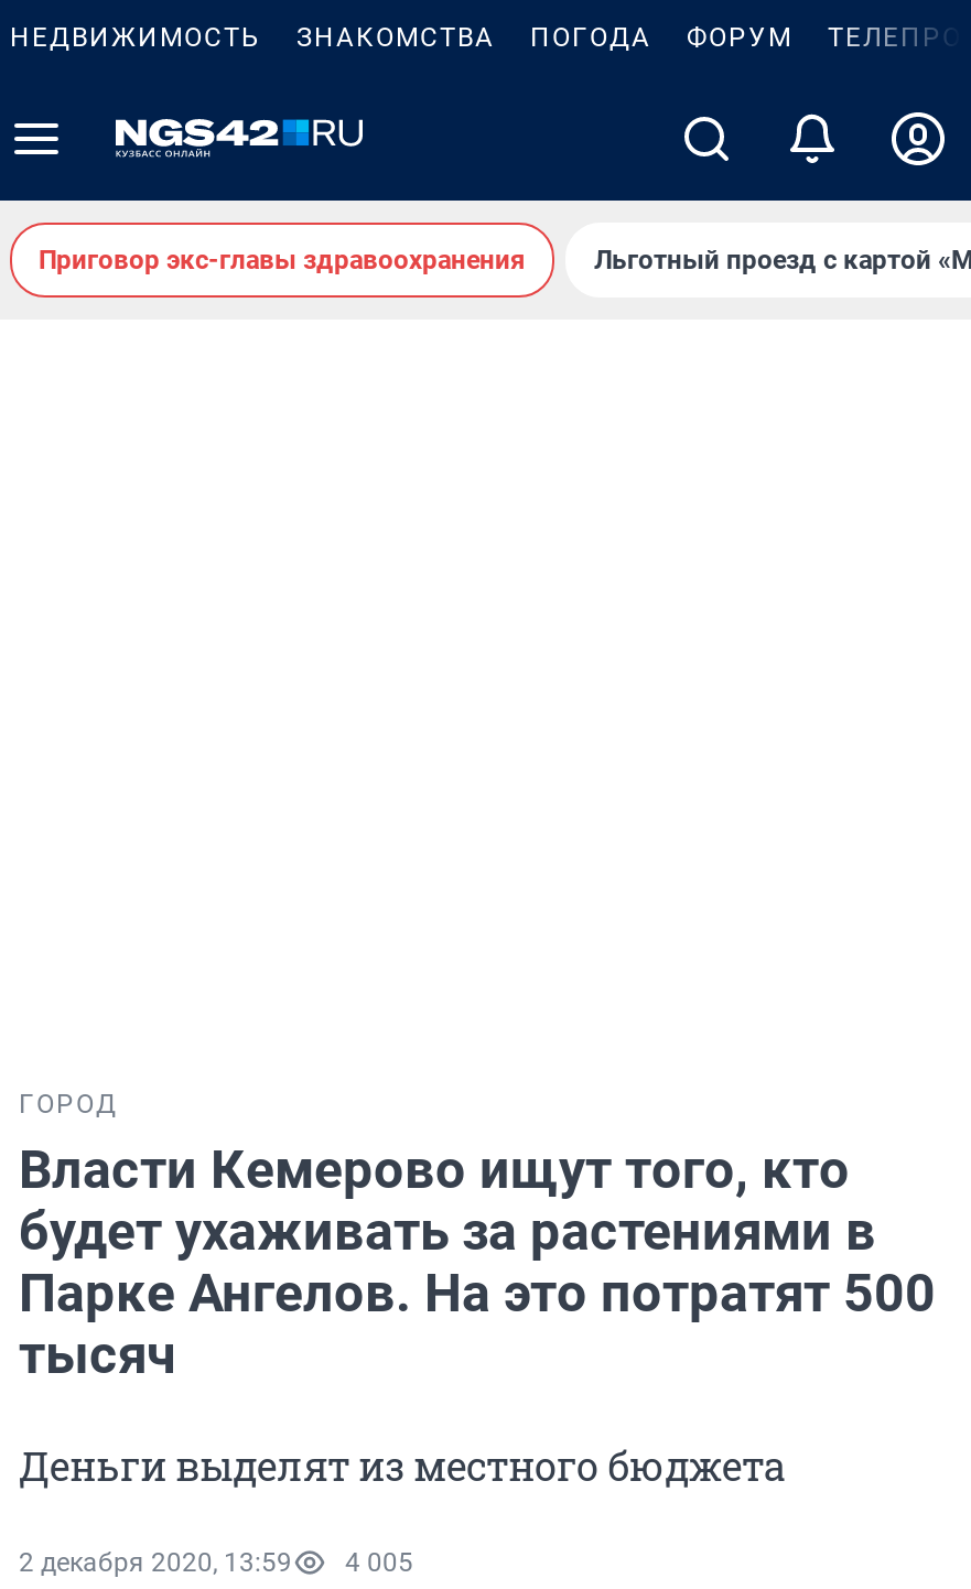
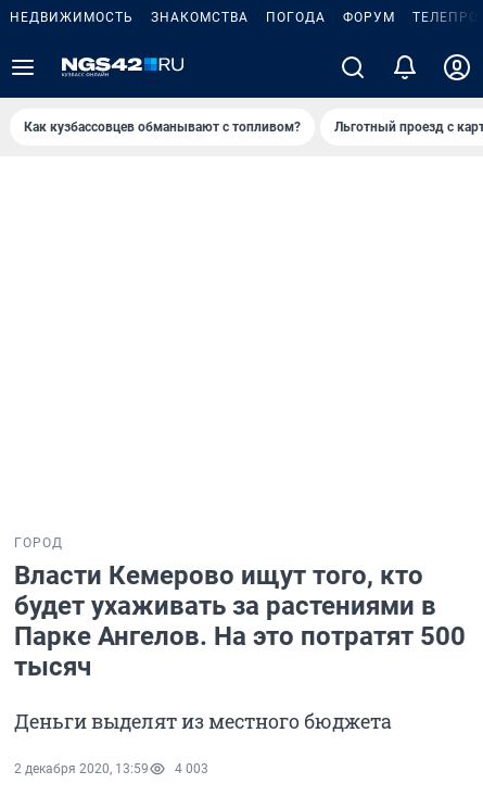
- Приговор экс-главы здравоохранения
+ Как кузбассовцев обманывают с топливом?

- 2 декабря 2020, 13:59 4 005
+ 2 декабря 2020, 13:59 4 003
